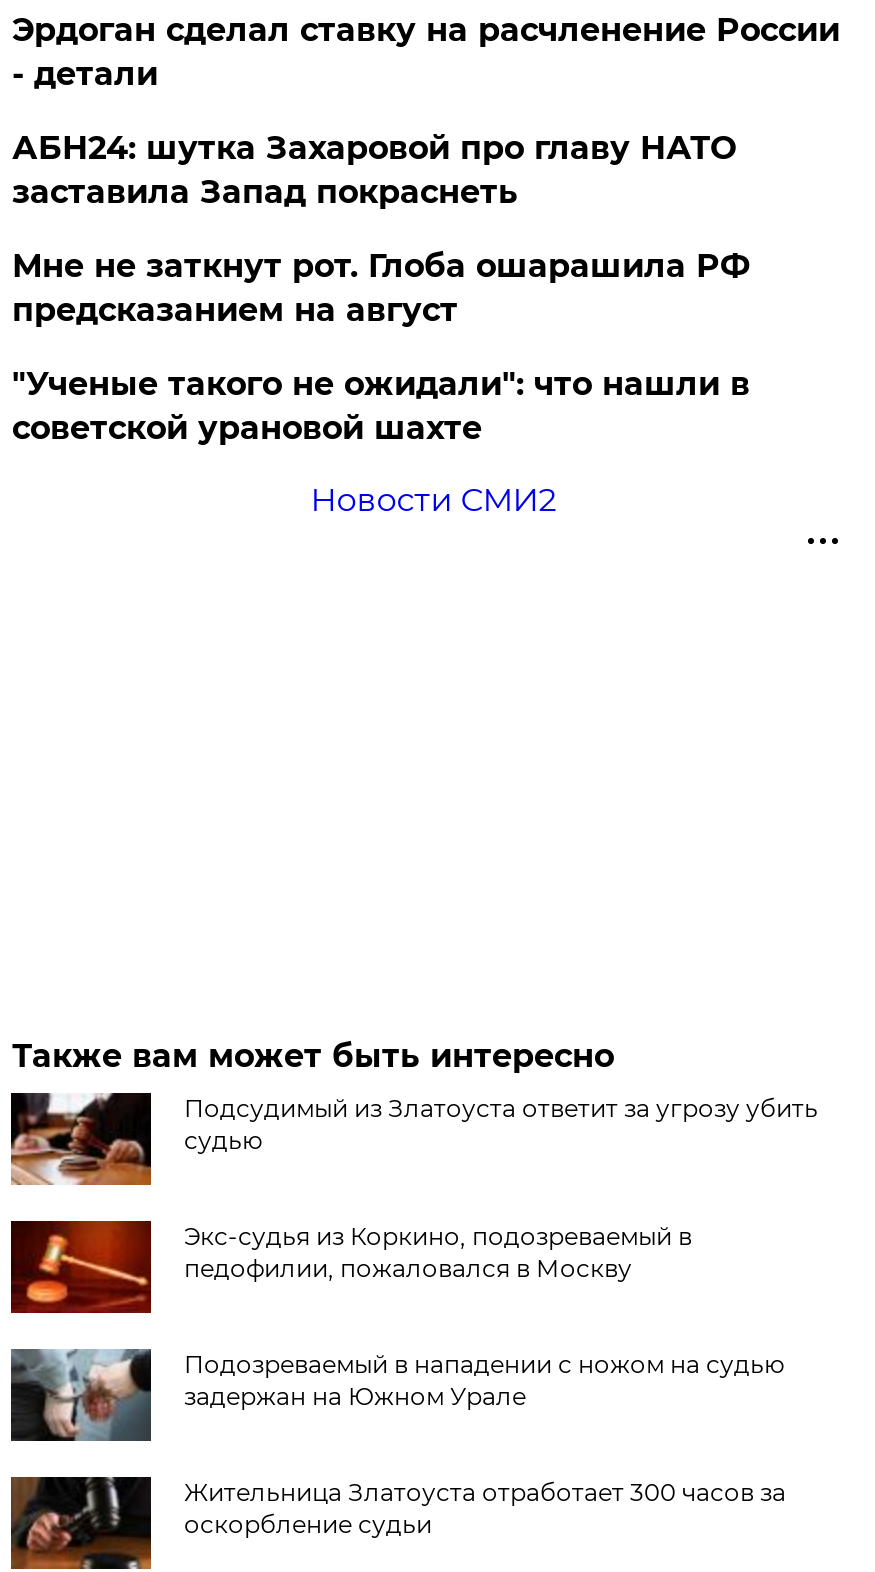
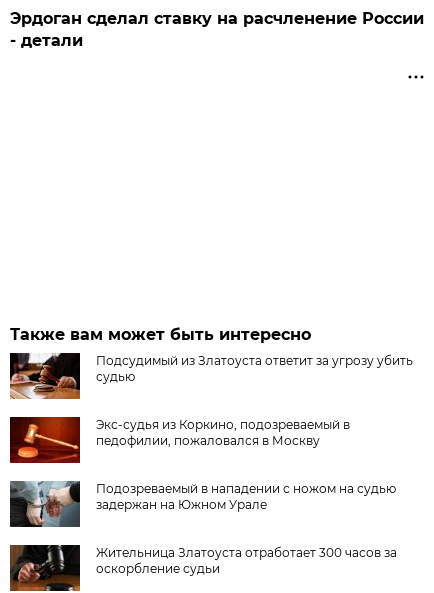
- АБН24: шутка Захаровой про главу НАТО
- заставила Запад покраснеть
- Мне не заткнут рот. Глоба ошарашила РФ
- предсказанием на август
- "Ученые такого не ожидали": что нашли в
- советской урановой шахте
- Новости СМИ2
